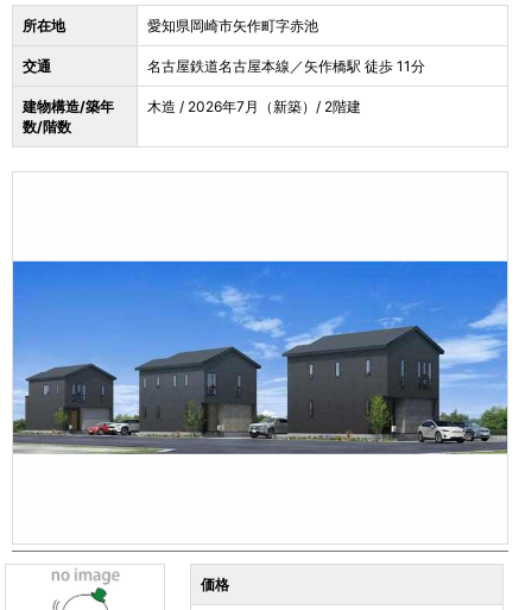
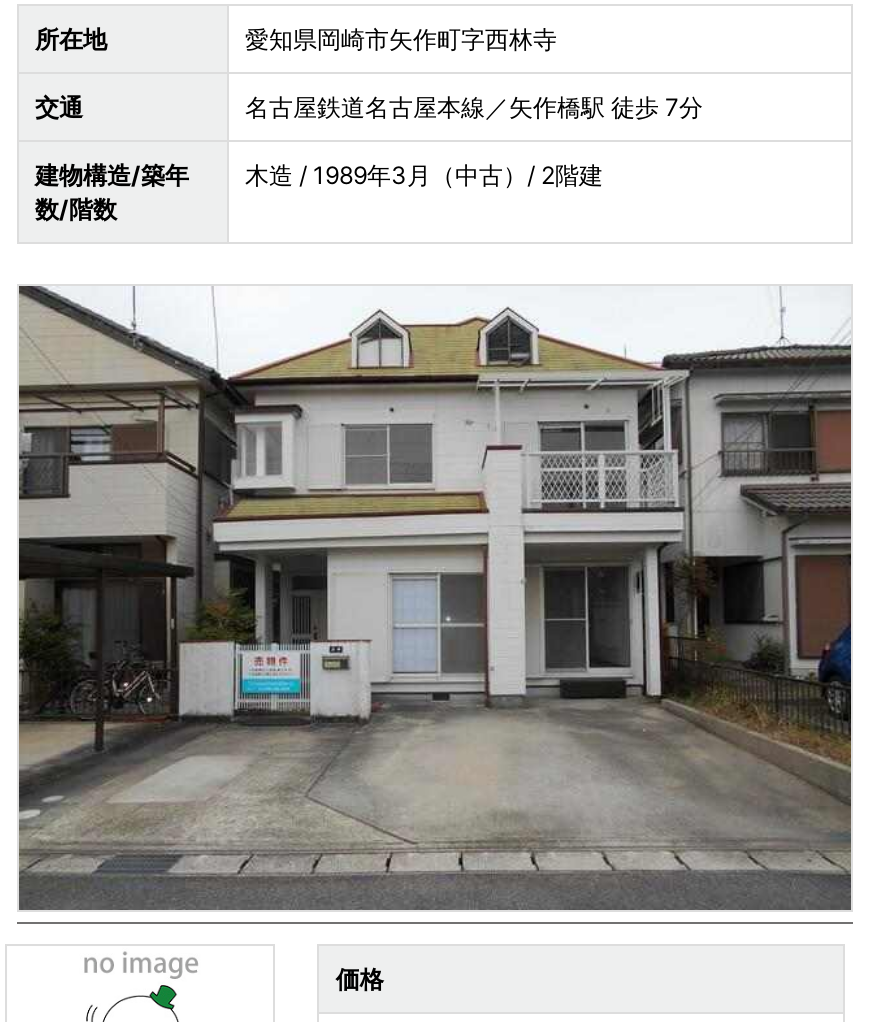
- 愛知県岡崎市矢作町字赤池
+ 愛知県岡崎市矢作町字西林寺

- 名古屋鉄道名古屋本線／矢作橋駅 徒歩 11分
+ 名古屋鉄道名古屋本線／矢作橋駅 徒歩 7分

- 木造 / 2026年7月（新築）/ 2階建
+ 木造 / 1989年3月（中古）/ 2階建

- [image]
+ [image]
